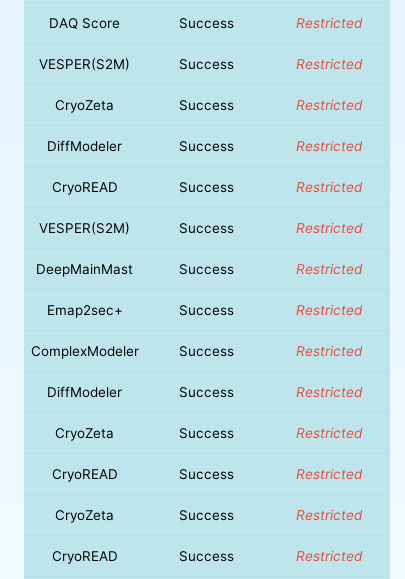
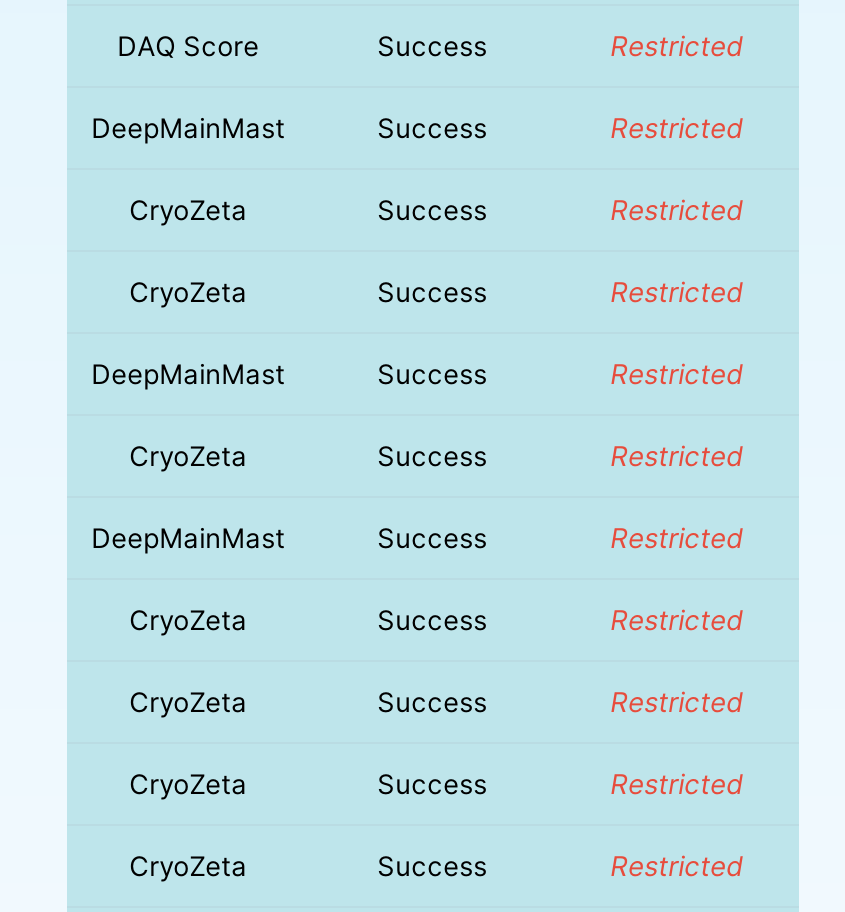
- VESPER(S2M)
+ DeepMainMast

- DiffModeler
- Success
- Restricted
- CryoREAD
- Success
- Restricted
- VESPER(S2M)
+ CryoZeta

- Emap2sec+
+ CryoZeta

- ComplexModeler
- Success
- Restricted
- DiffModeler
+ DeepMainMast

- CryoREAD
+ CryoZeta

- CryoREAD
+ CryoZeta
